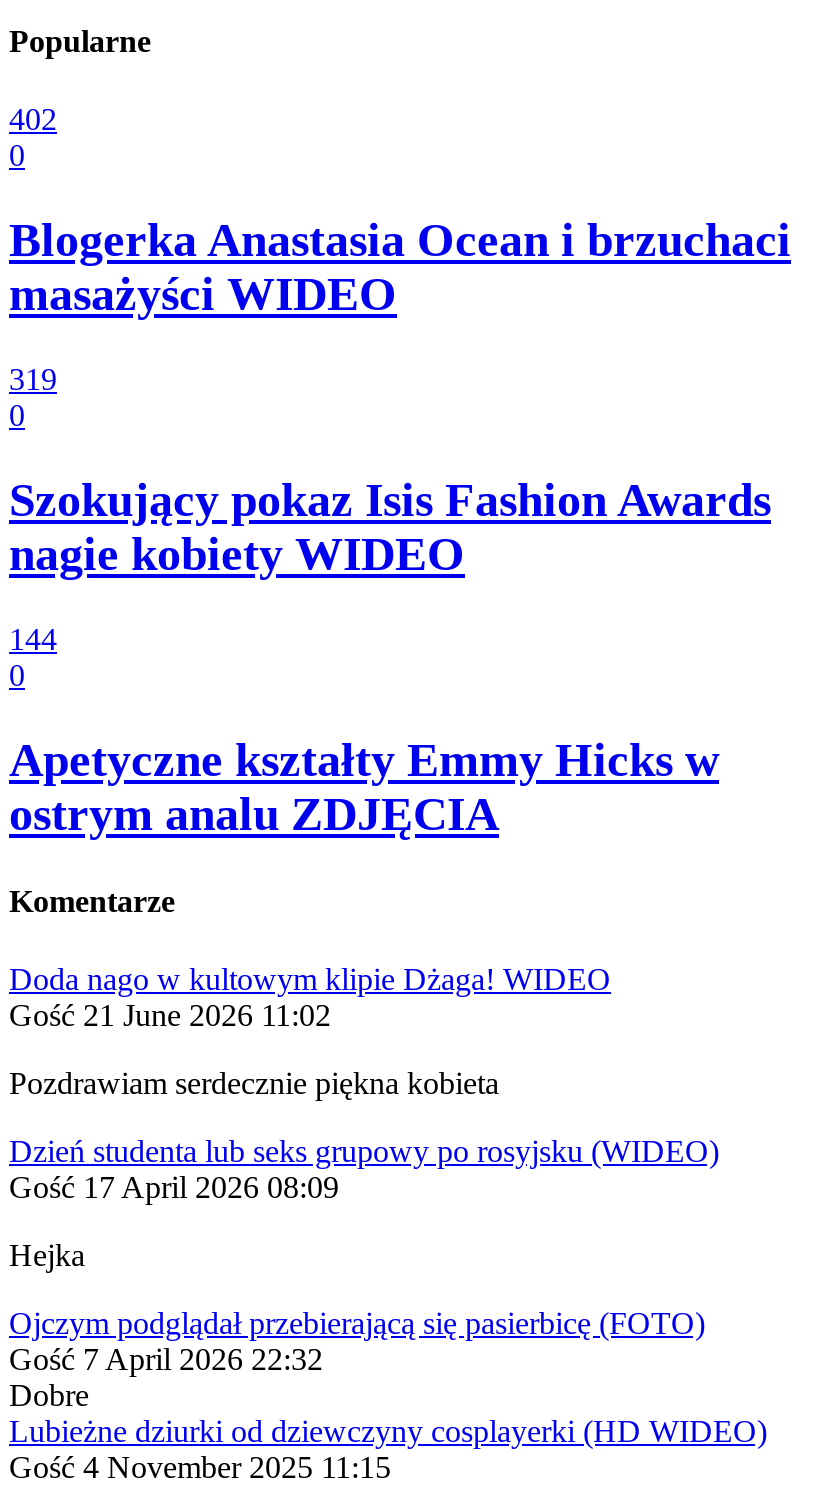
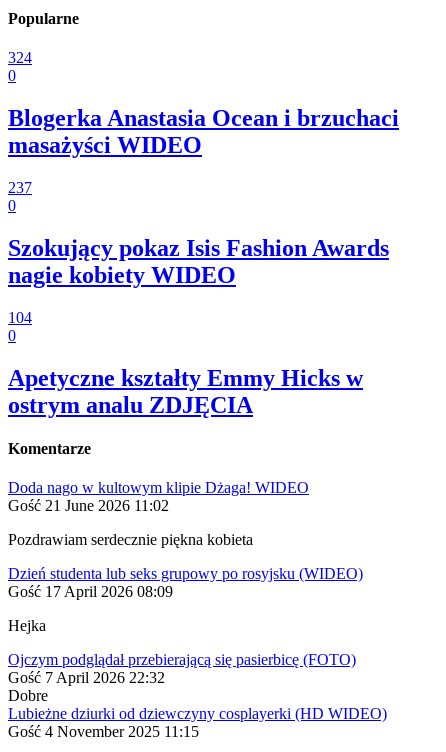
- 402
+ 324

- 319
+ 237

- 144
+ 104
